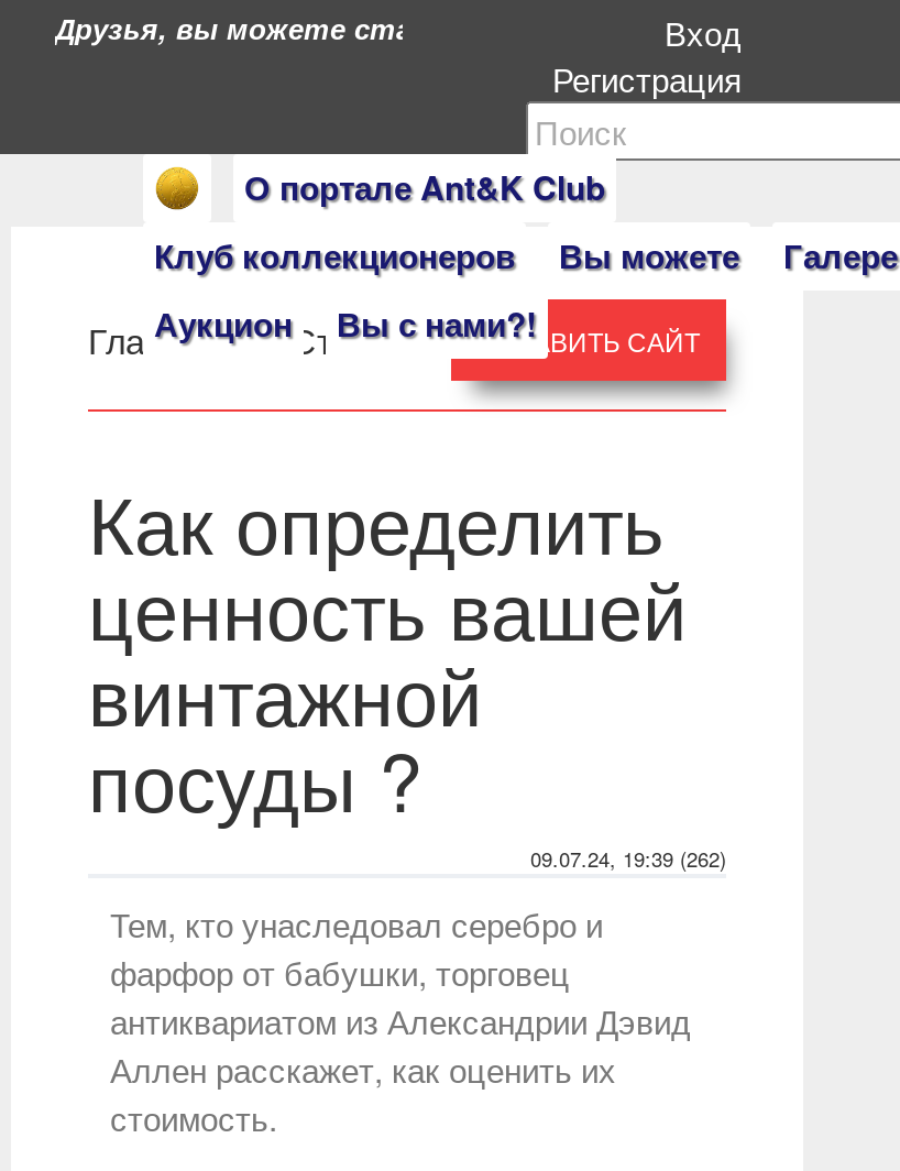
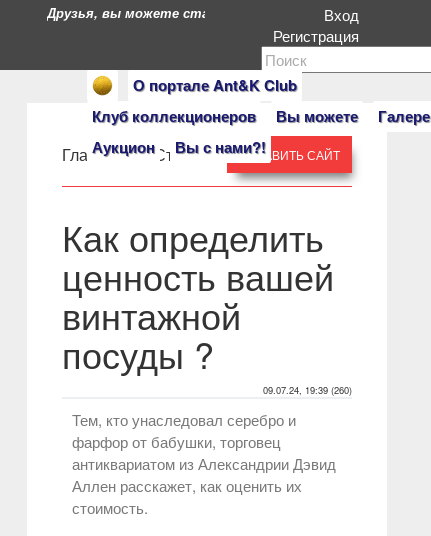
- 09.07.24, 19:39 (262)
+ 09.07.24, 19:39 (260)
